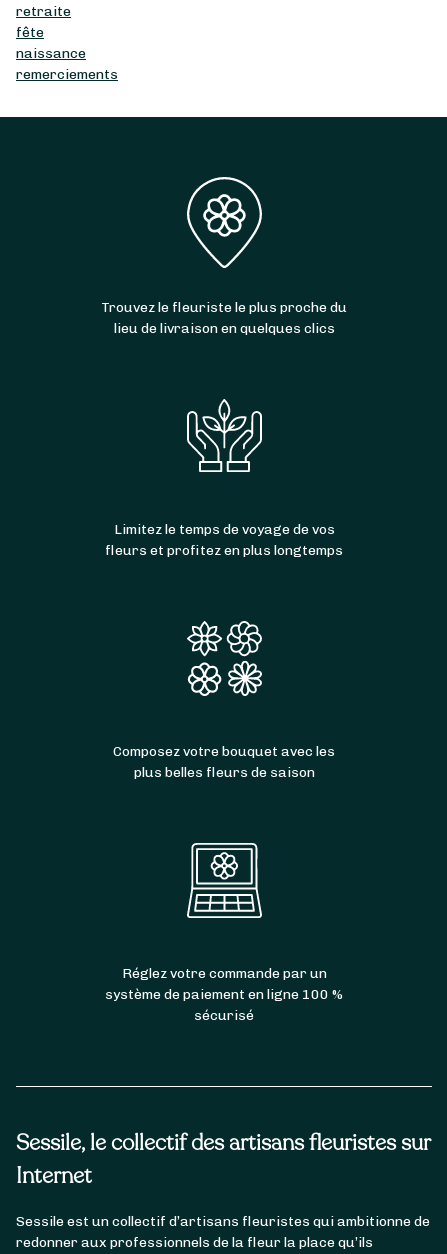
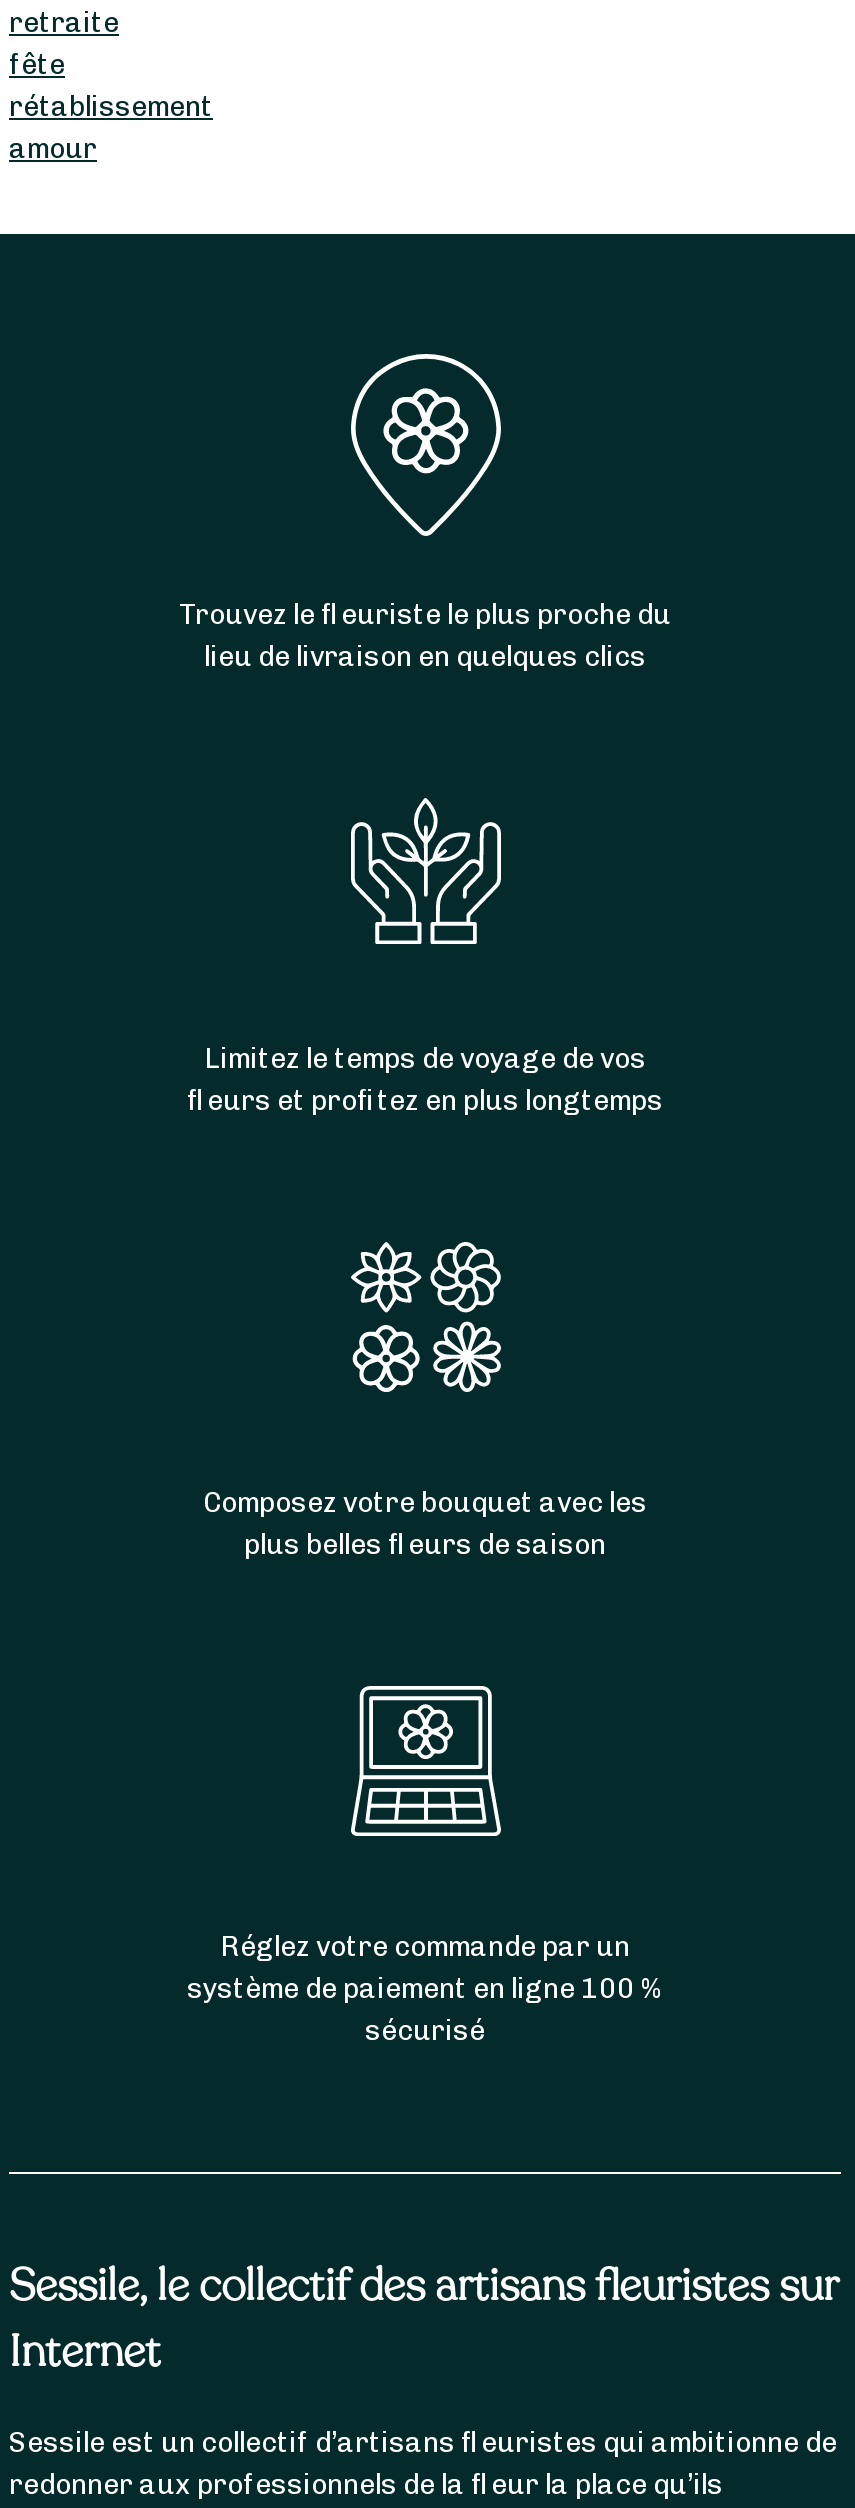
- naissance
- remerciements
+ rétablissement
+ amour
